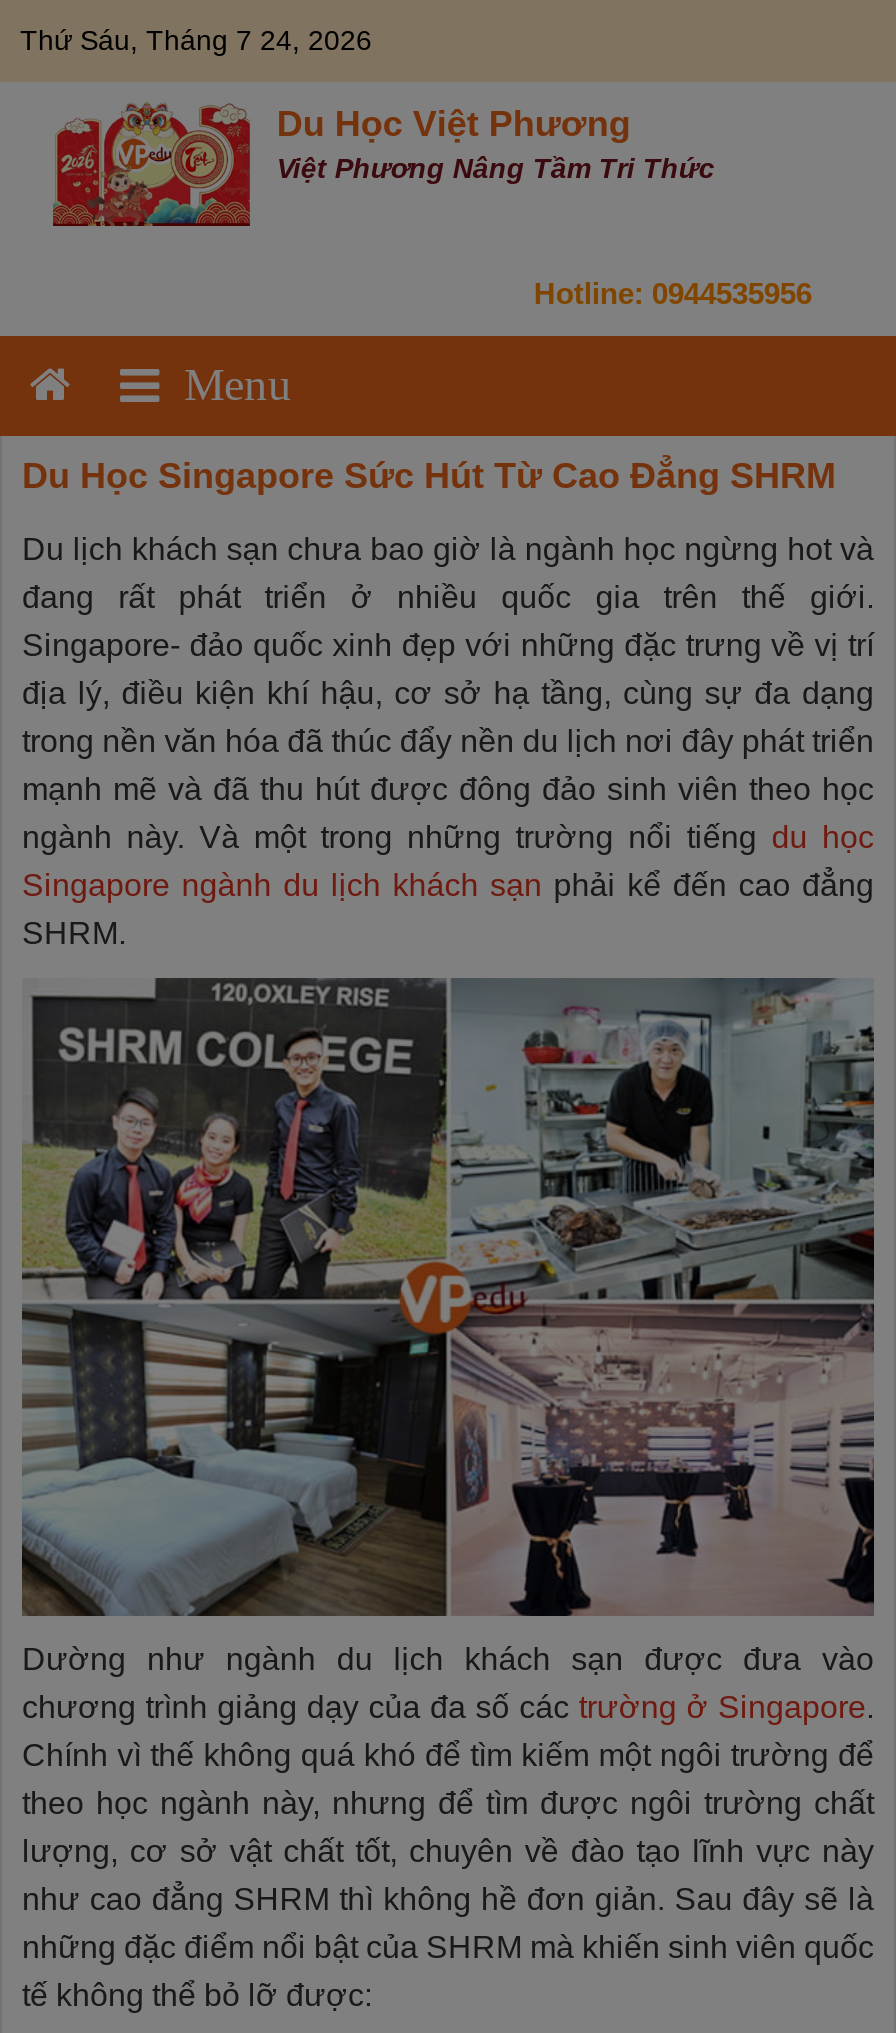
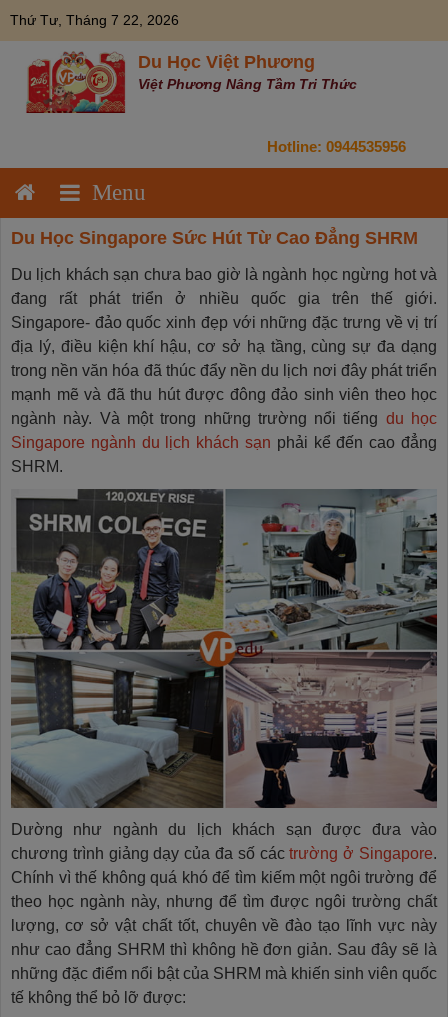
- Thứ Sáu, Tháng 7 24, 2026
+ Thứ Tư, Tháng 7 22, 2026
